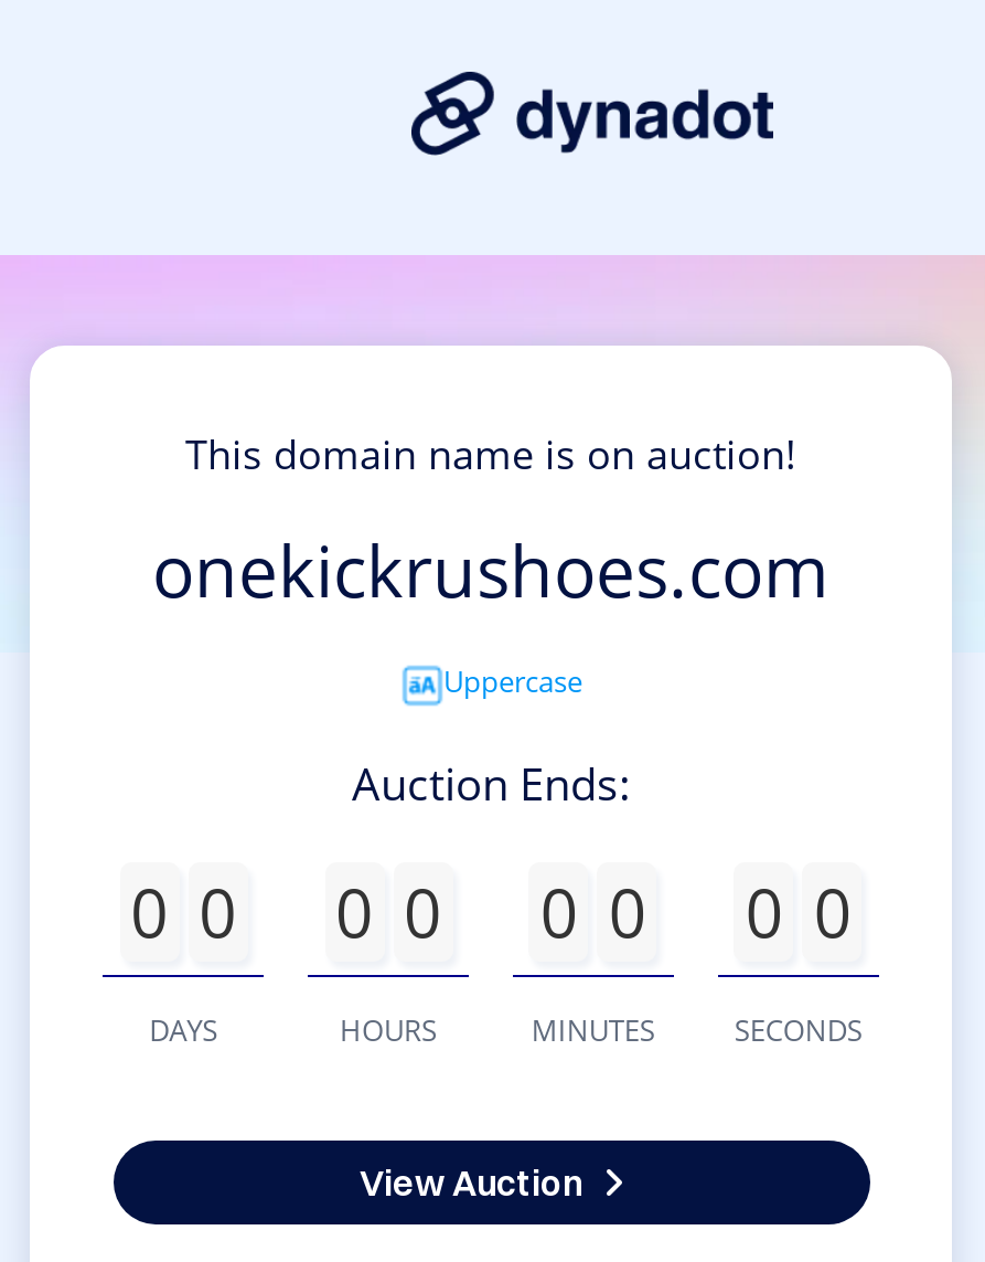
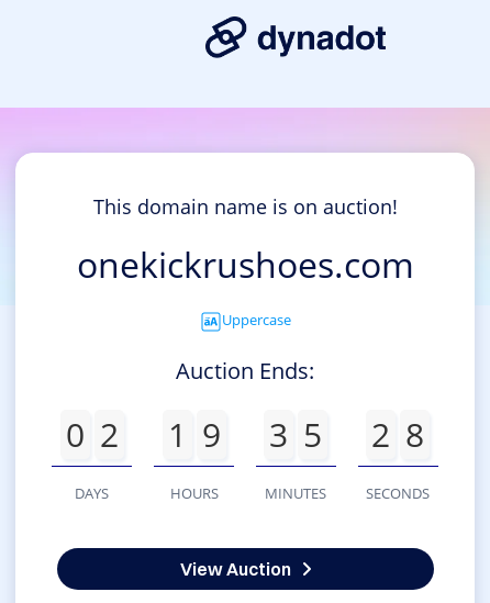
- 0 0
+ 0 2

- 0 0
+ 1 9

- 0 0
+ 3 5

- 0 0
+ 2 8
